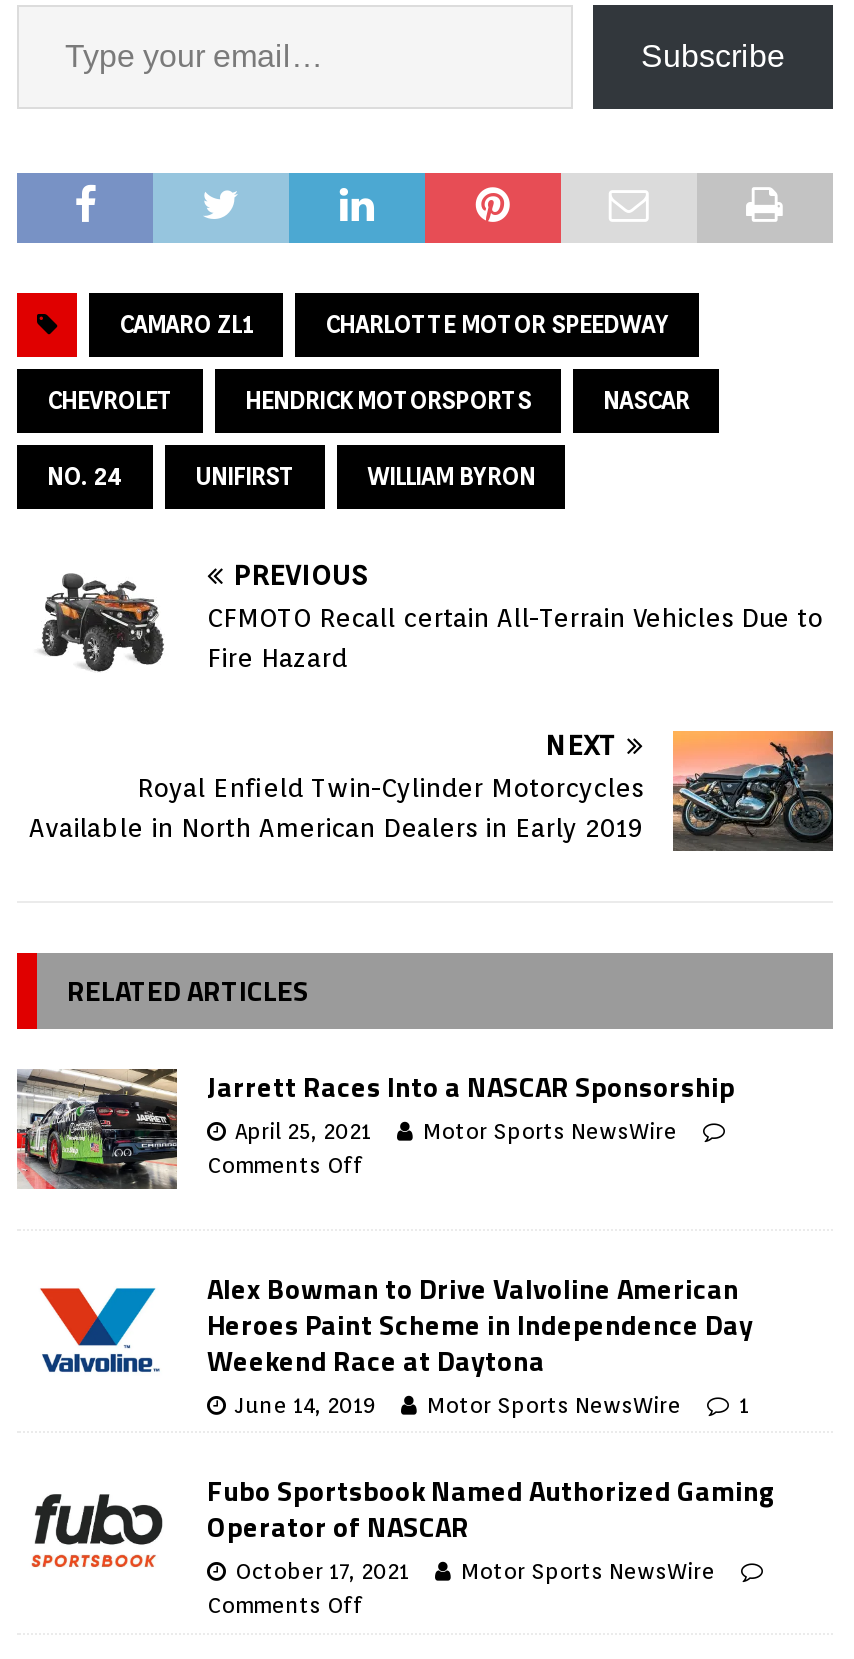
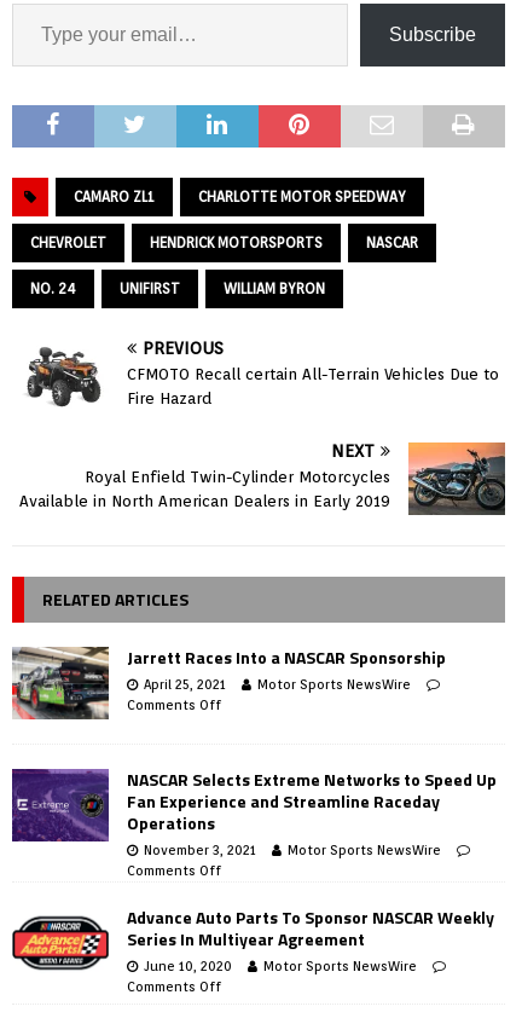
- [image]
- Alex Bowman to Drive Valvoline American
- Heroes Paint Scheme in Independence Day
- Weekend Race at Daytona
- June 14, 2019
+ [image]
+ NASCAR Selects Extreme Networks to Speed Up
+ Fan Experience and Streamline Raceday
+ Operations
+ November 3, 2021

- 1
+ Comments Off

- [image]
- Fubo Sportsbook Named Authorized Gaming
- Operator of NASCAR
- October 17, 2021
+ [image]
+ Advance Auto Parts To Sponsor NASCAR Weekly
+ Series In Multiyear Agreement
+ June 10, 2020
